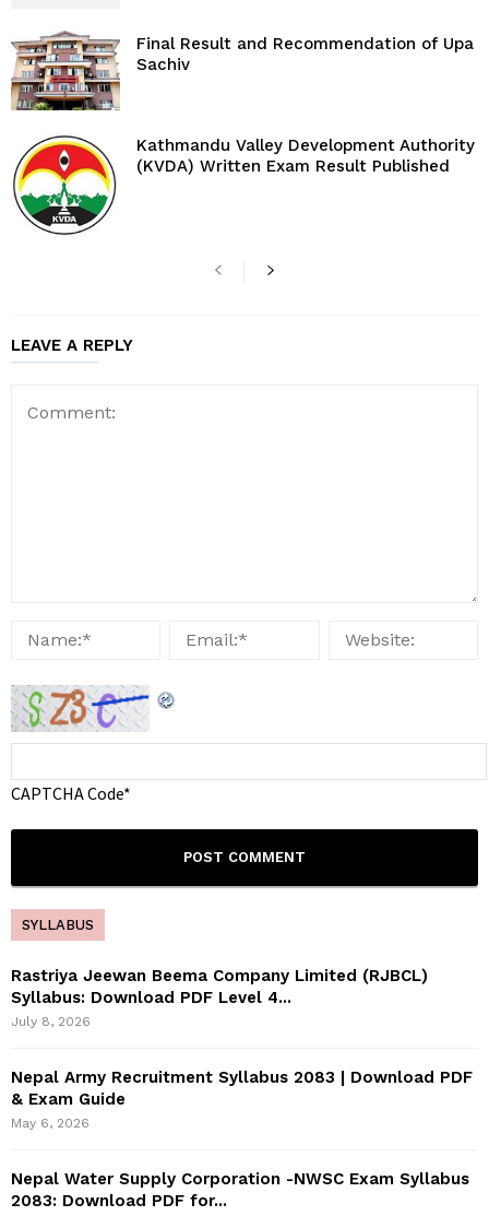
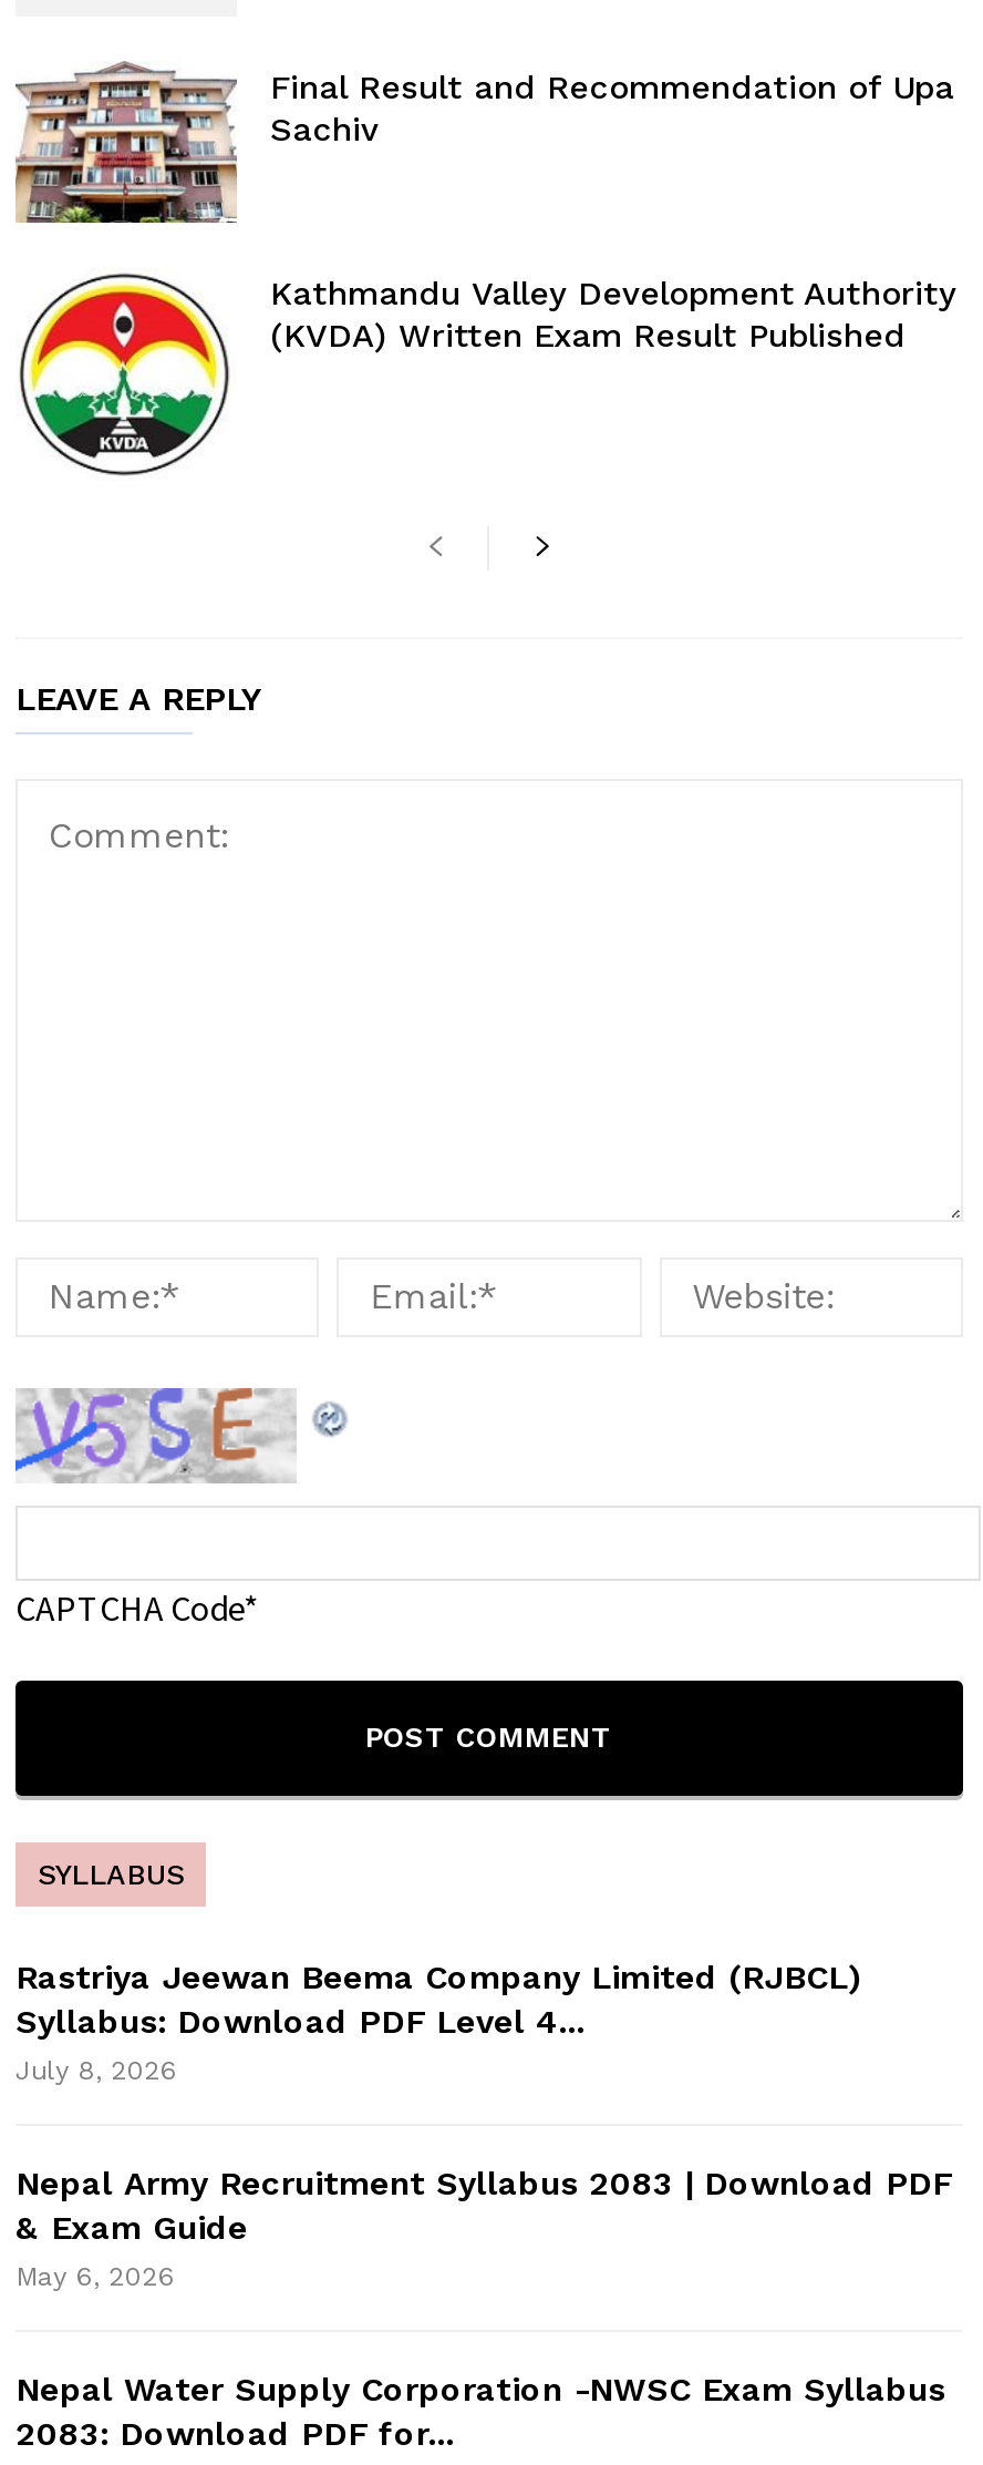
- [image]
+ [image]
